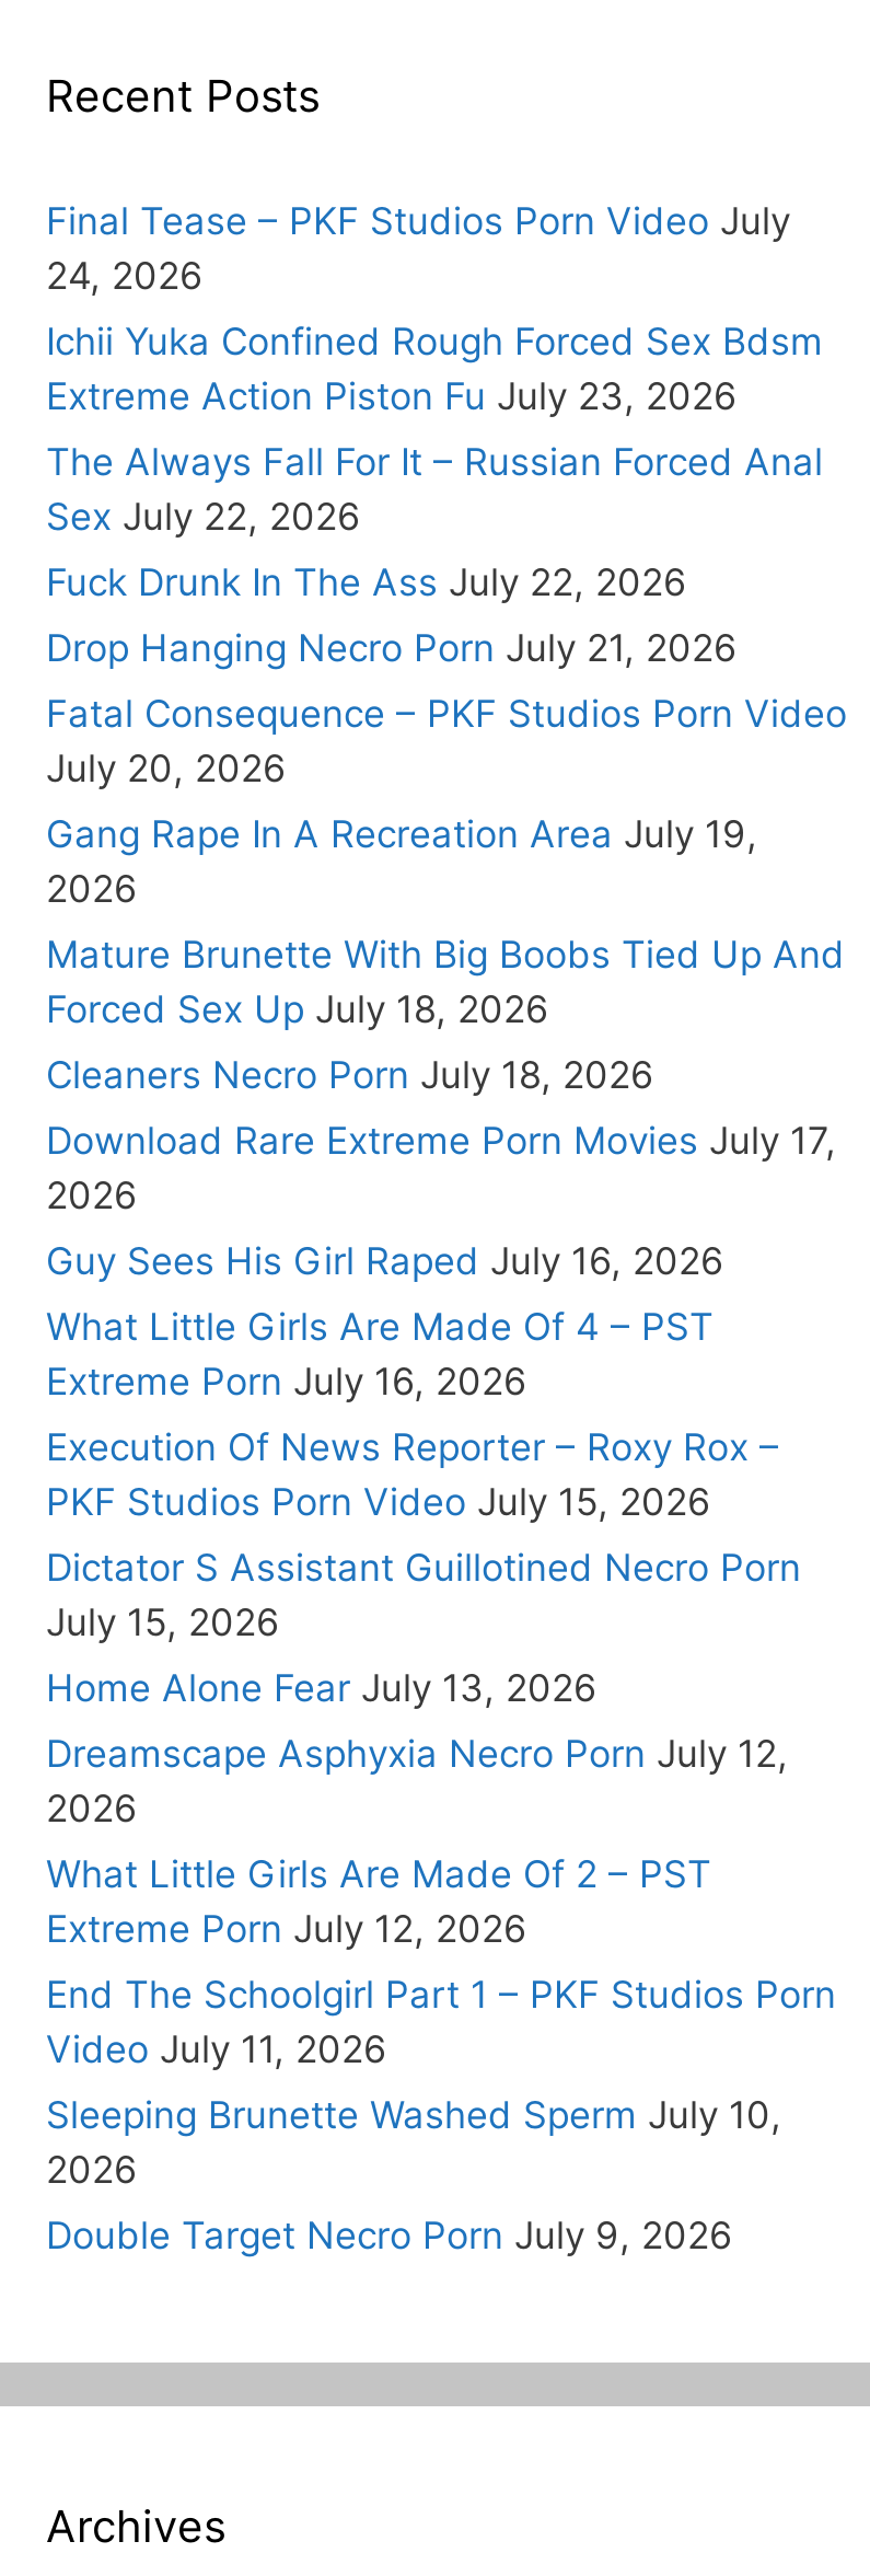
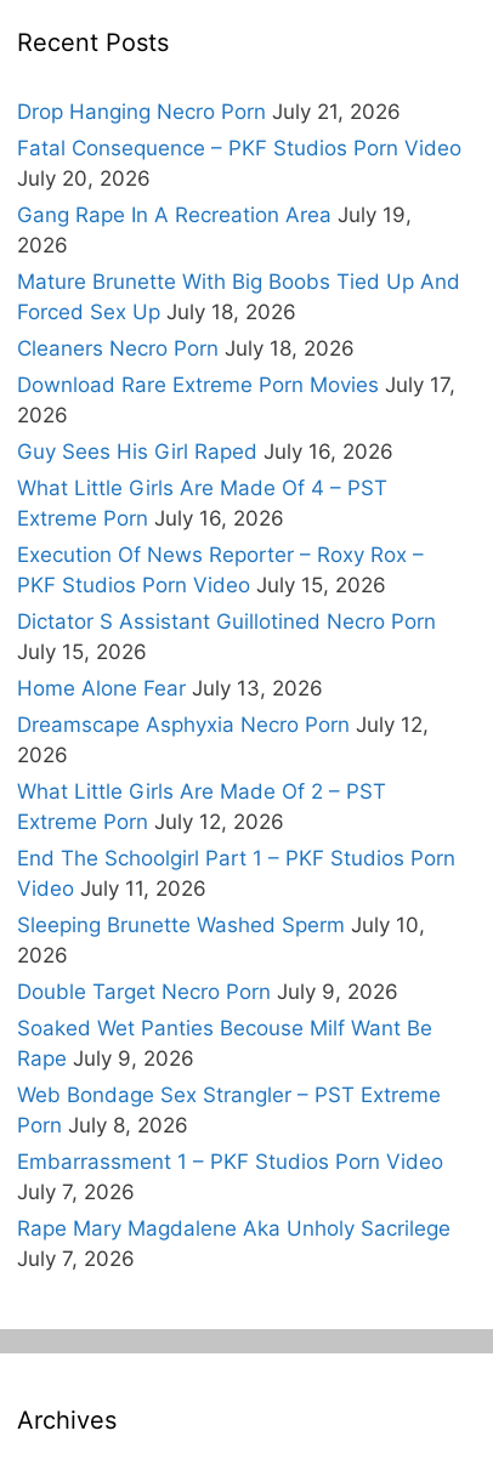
- Final Tease – PKF Studios Porn Video July
- 24, 2026
- Ichii Yuka Confined Rough Forced Sex Bdsm
- Extreme Action Piston Fu July 23, 2026
- The Always Fall For It – Russian Forced Anal
- Sex July 22, 2026
- Fuck Drunk In The Ass July 22, 2026

moved up: Drop Hanging Necro Porn July 21, 2026 | Fatal Consequence – PKF Studios Porn Video | July 20, 2026 | ... | 2026 | Double Target Necro Porn July 9, 2026

+ Soaked Wet Panties Becouse Milf Want Be
+ Rape July 9, 2026
+ Web Bondage Sex Strangler – PST Extreme
+ Porn July 8, 2026
+ Embarrassment 1 – PKF Studios Porn Video
+ July 7, 2026
+ Rape Mary Magdalene Aka Unholy Sacrilege
+ July 7, 2026
